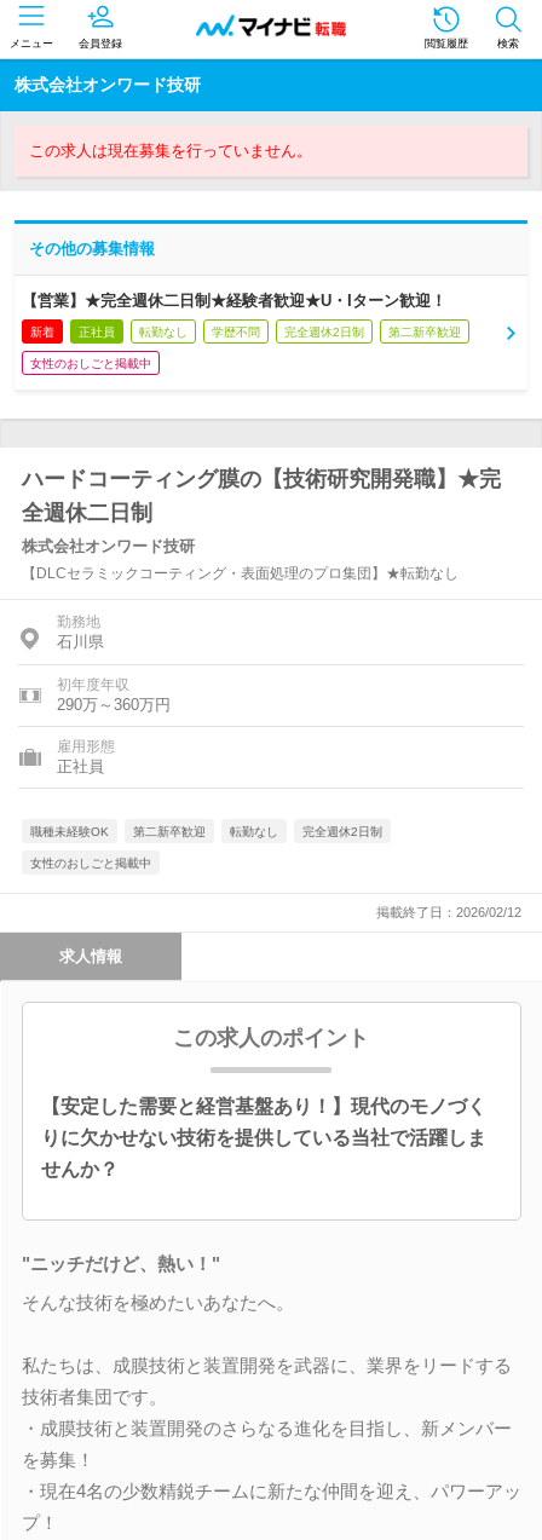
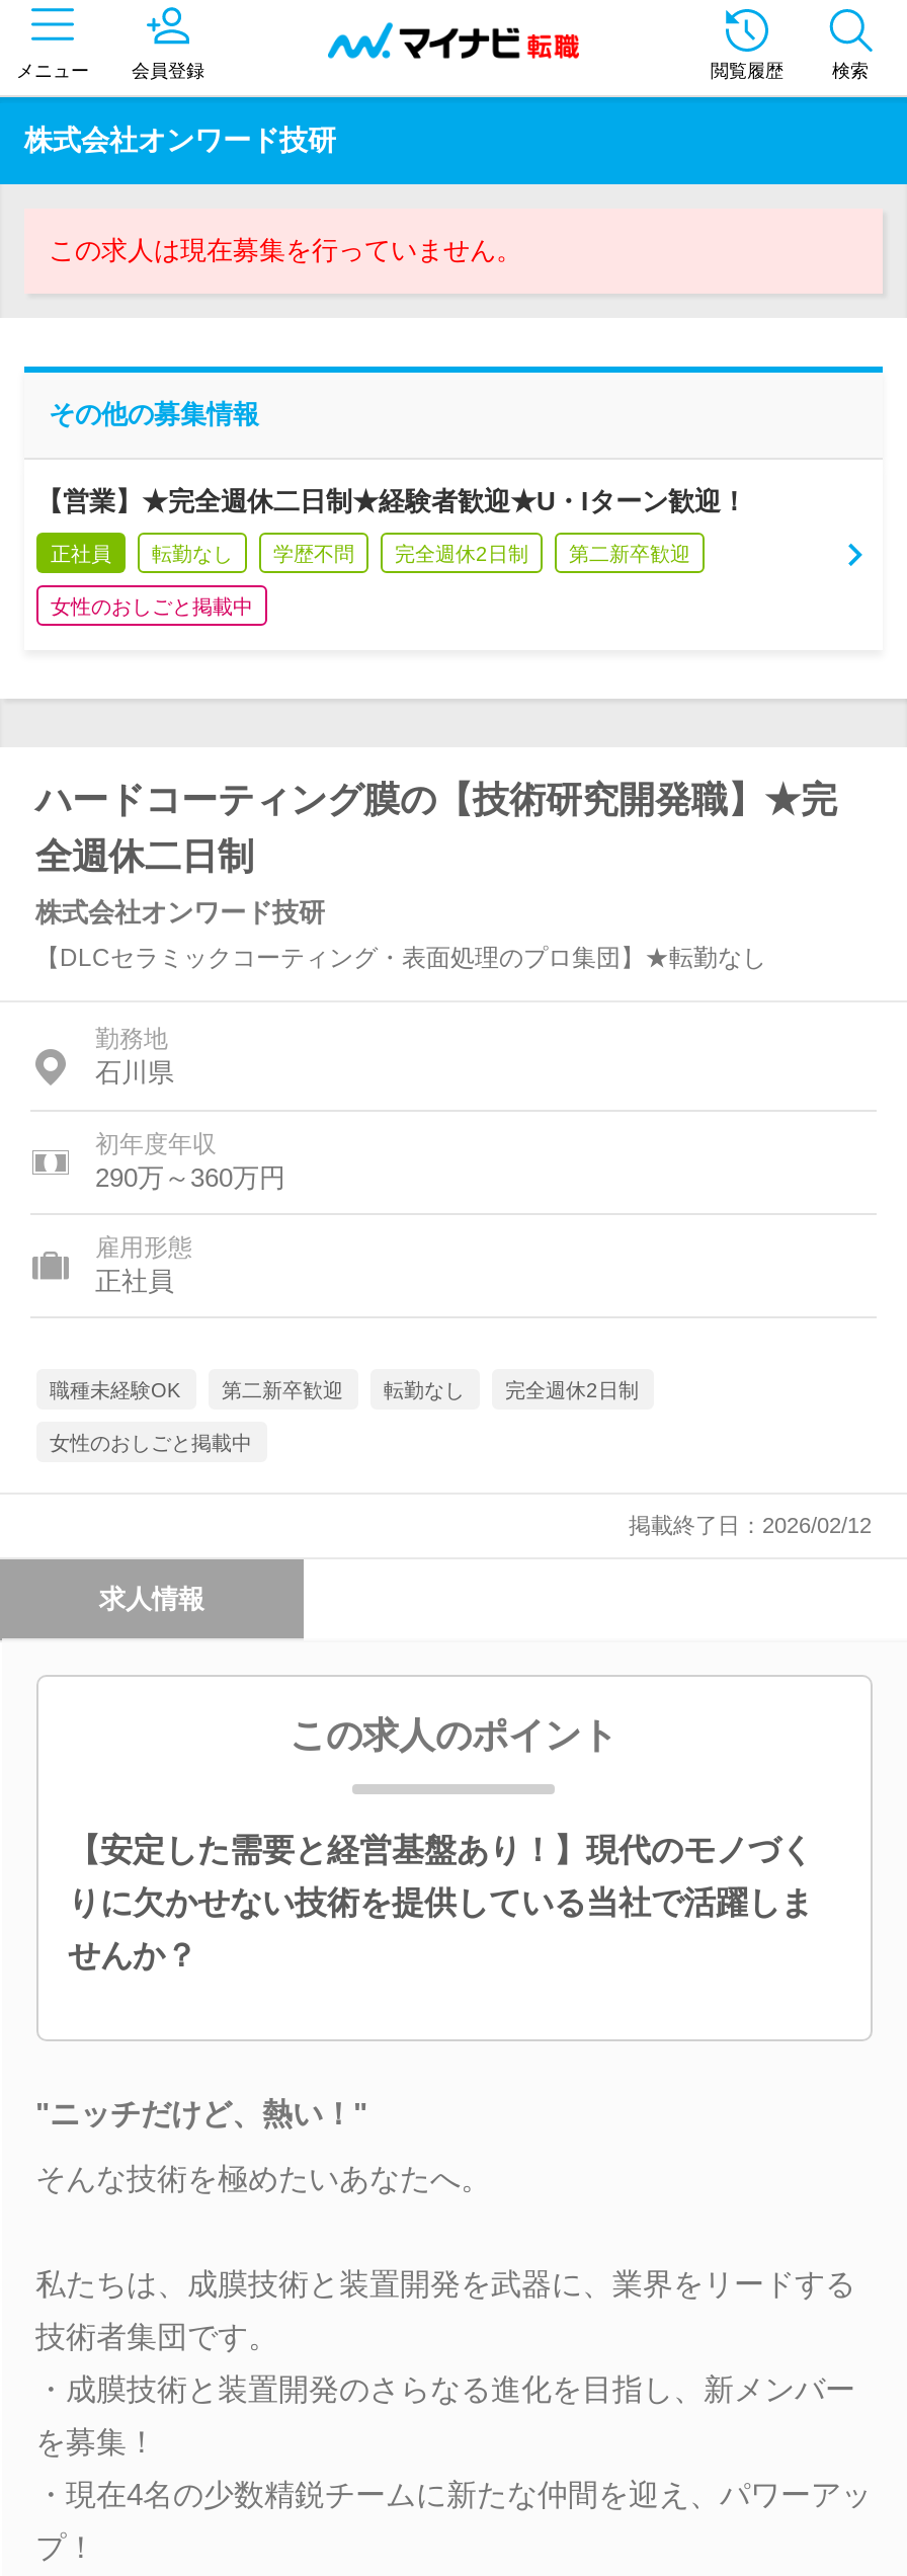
- 新着
